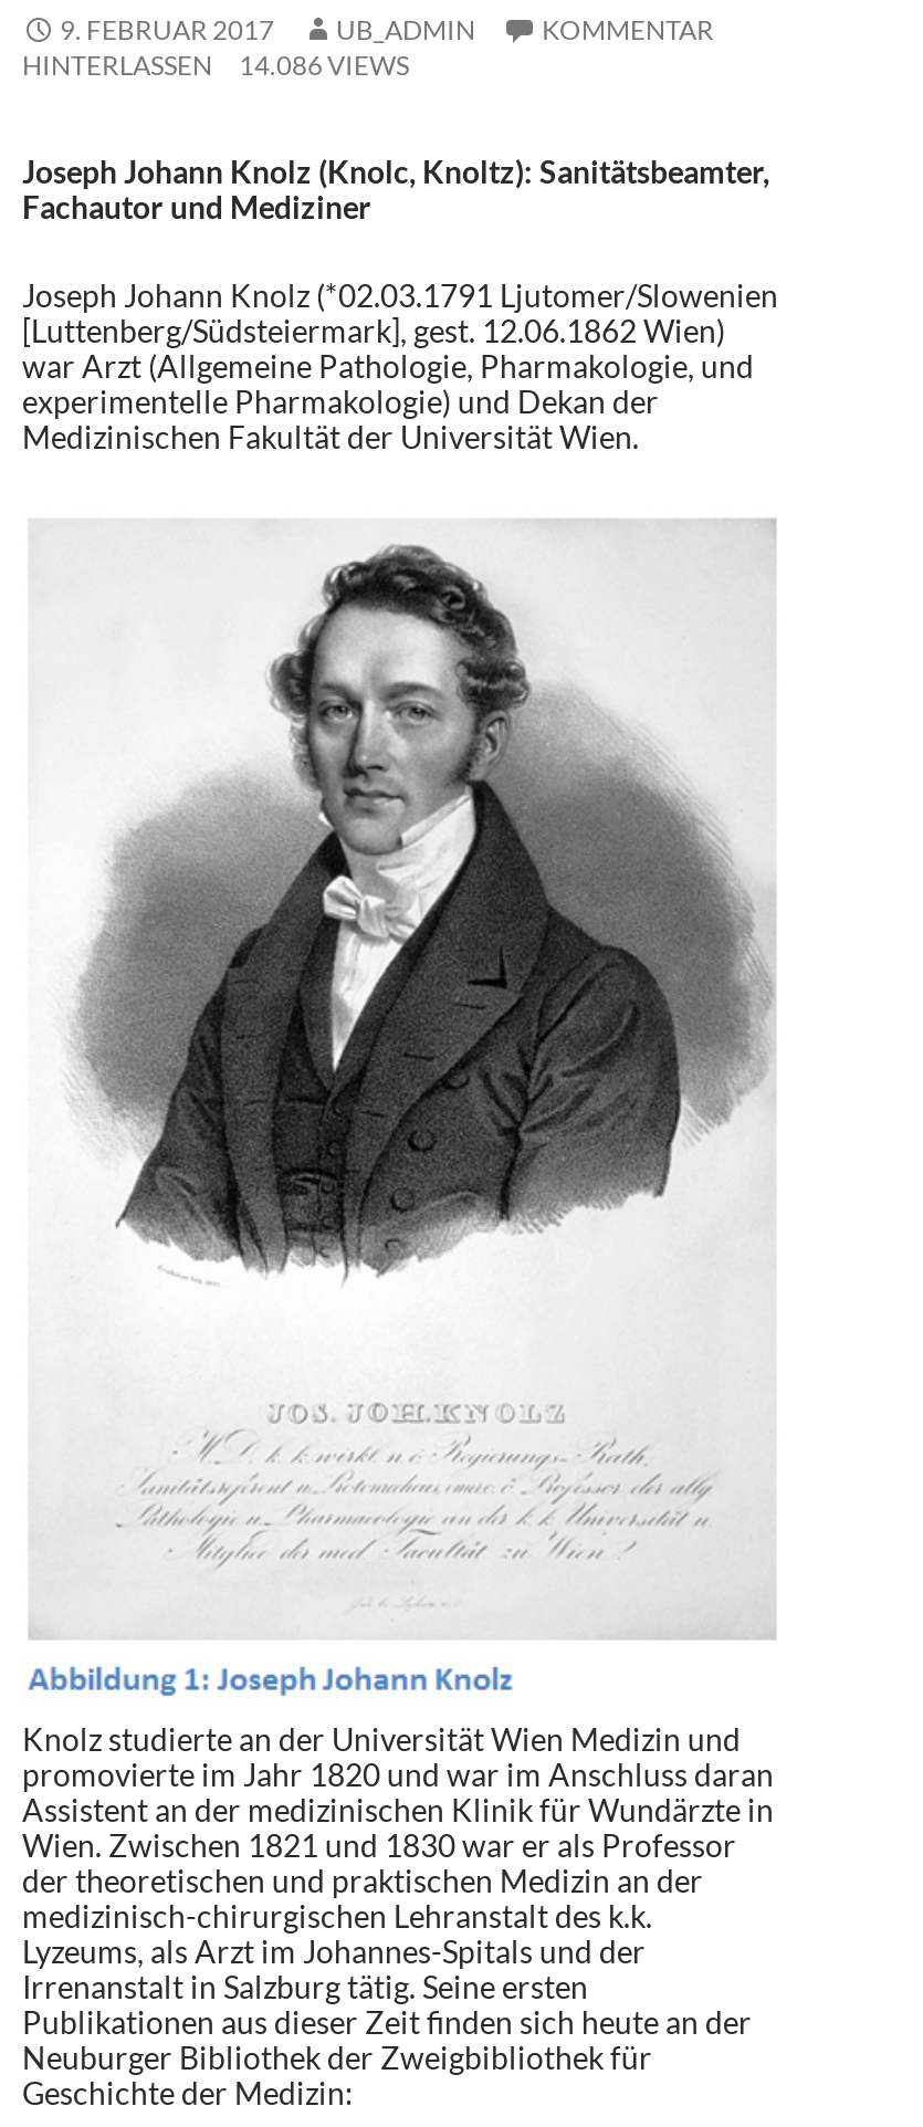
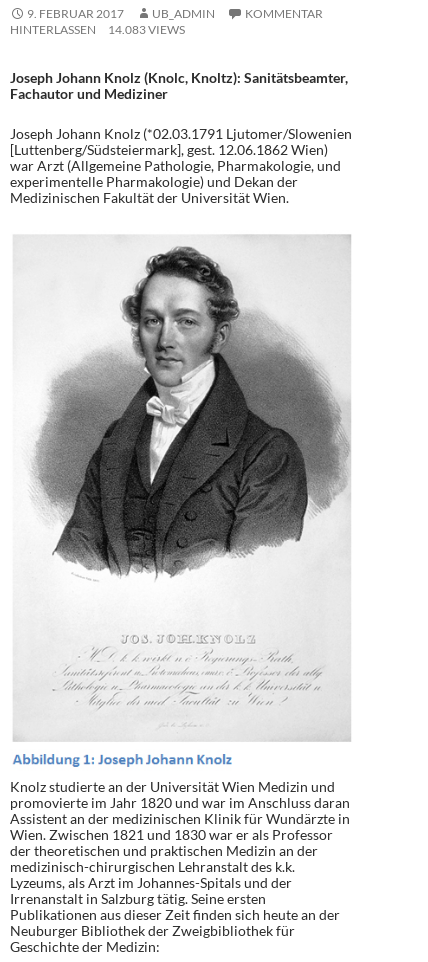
- HINTERLASSEN 14.086 VIEWS
+ HINTERLASSEN 14.083 VIEWS
